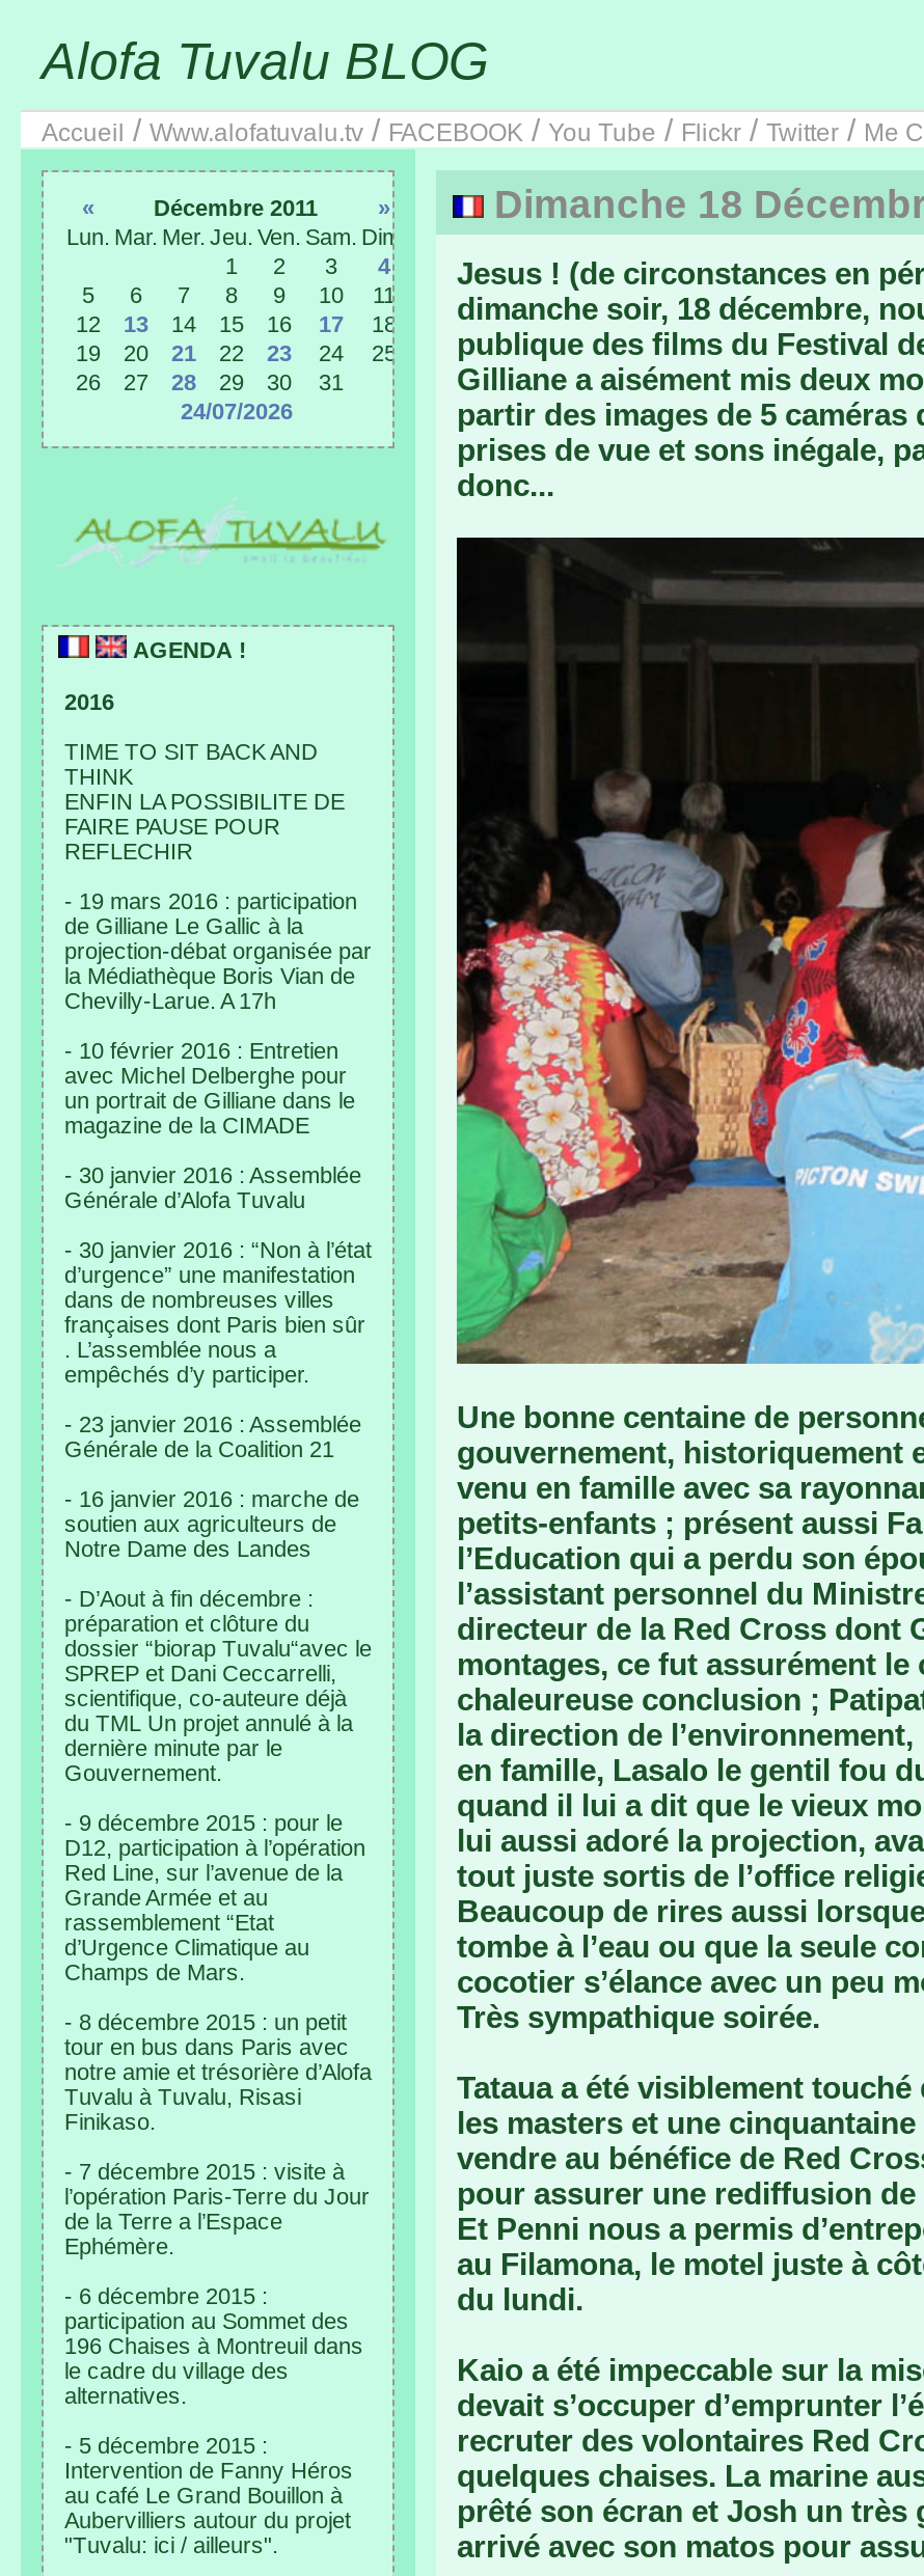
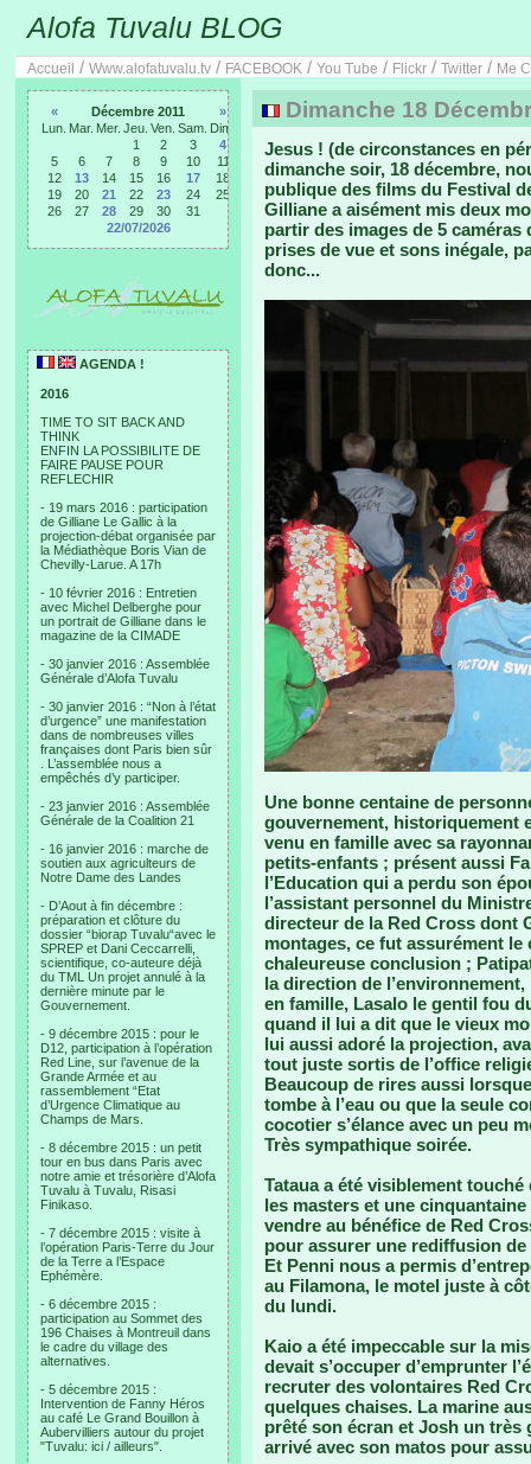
- 24/07/2026
+ 22/07/2026
